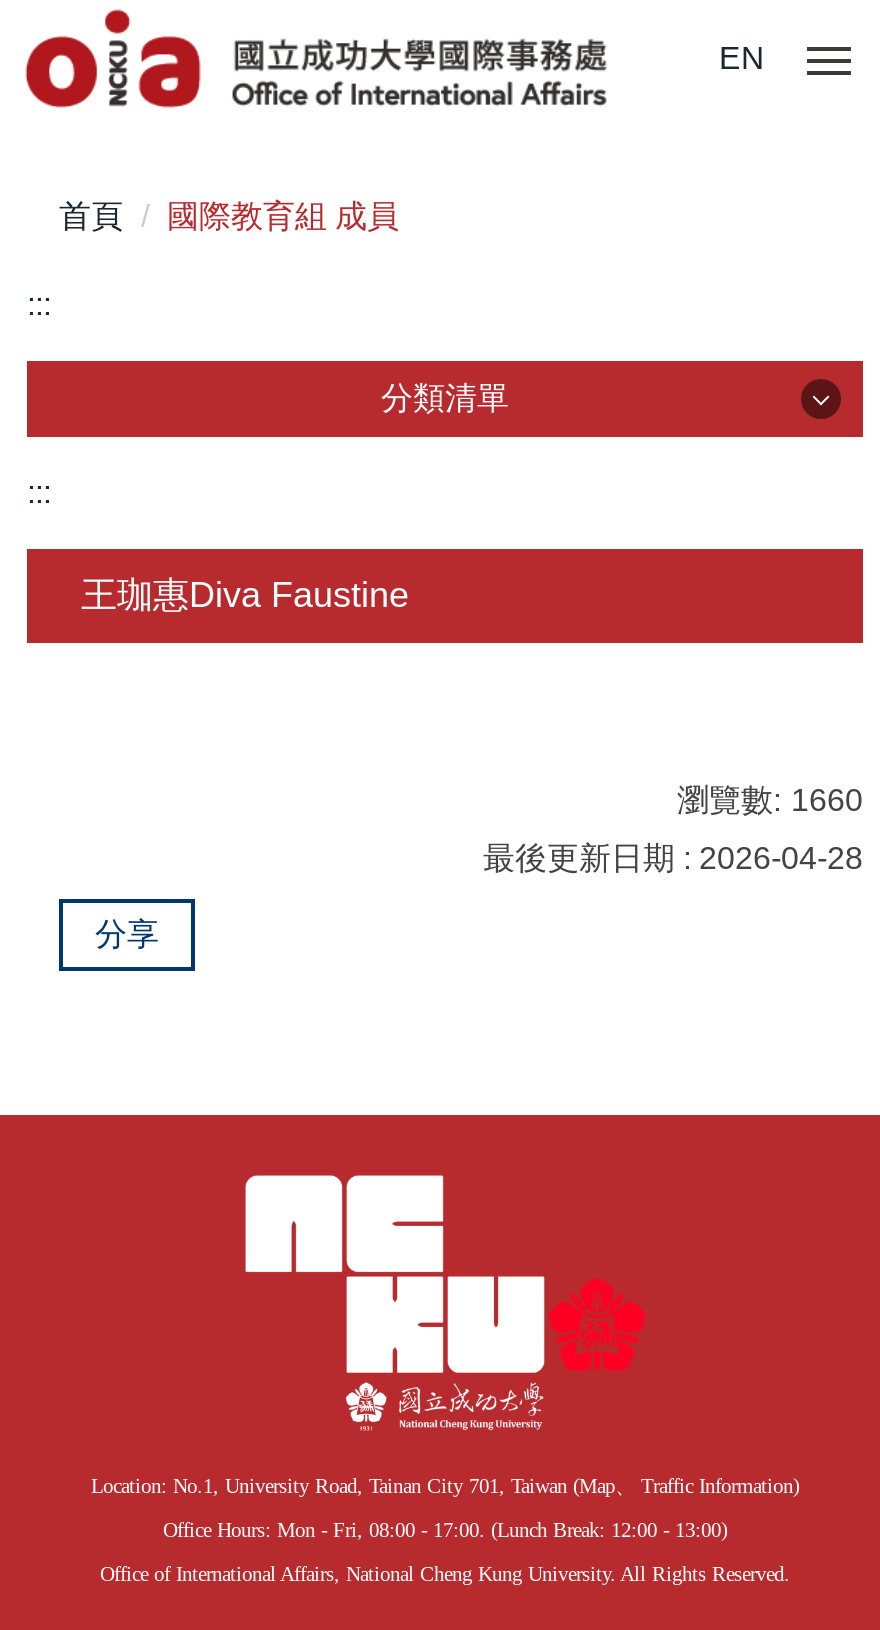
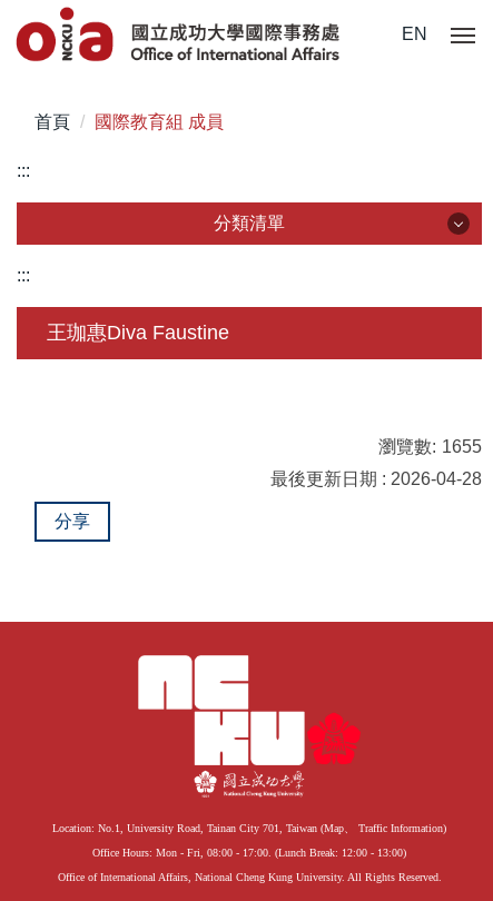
- 瀏覽數: 1660
+ 瀏覽數: 1655
